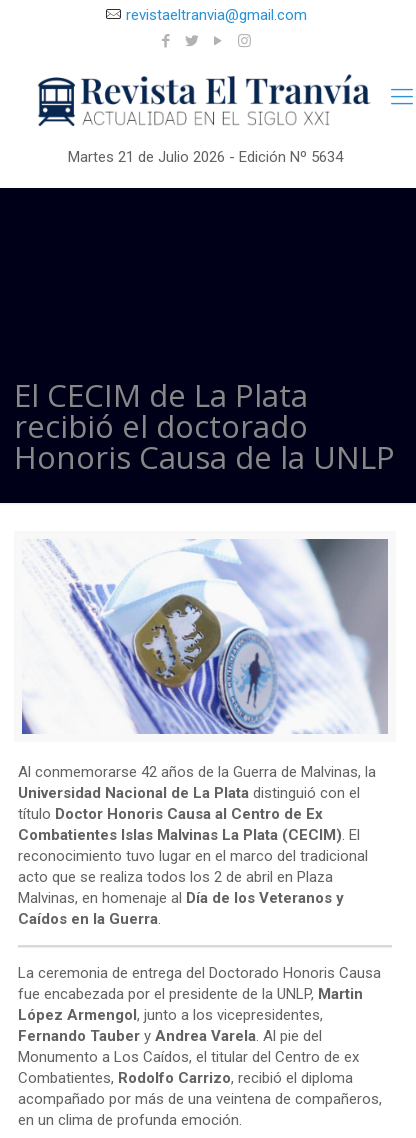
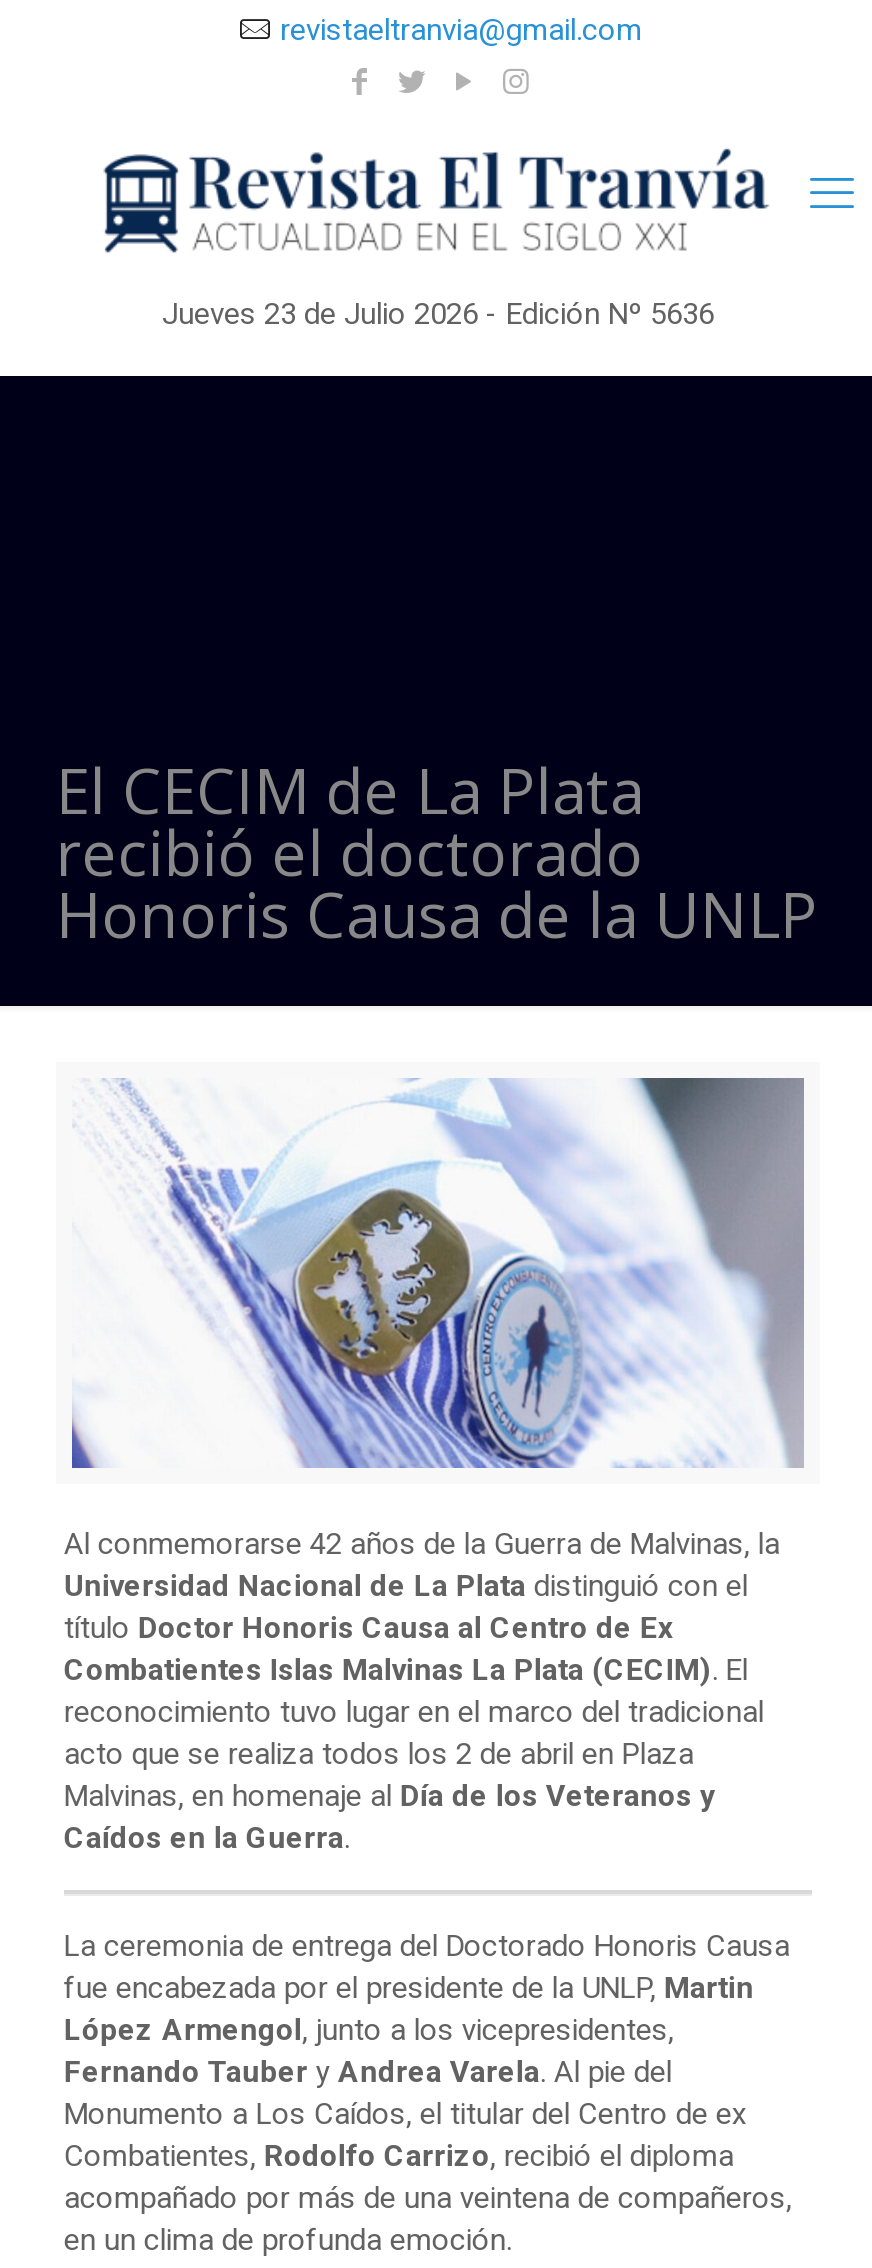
- Martes 21 de Julio 2026 - Edición Nº 5634
+ Jueves 23 de Julio 2026 - Edición Nº 5636
